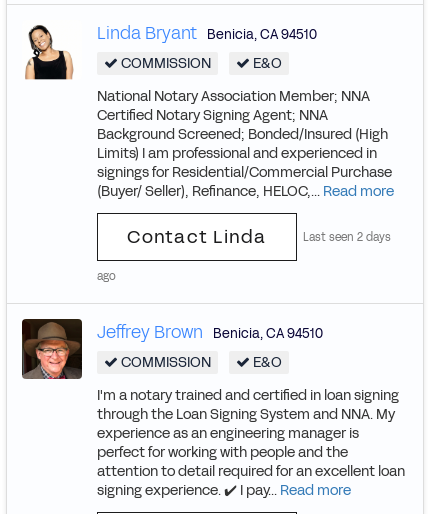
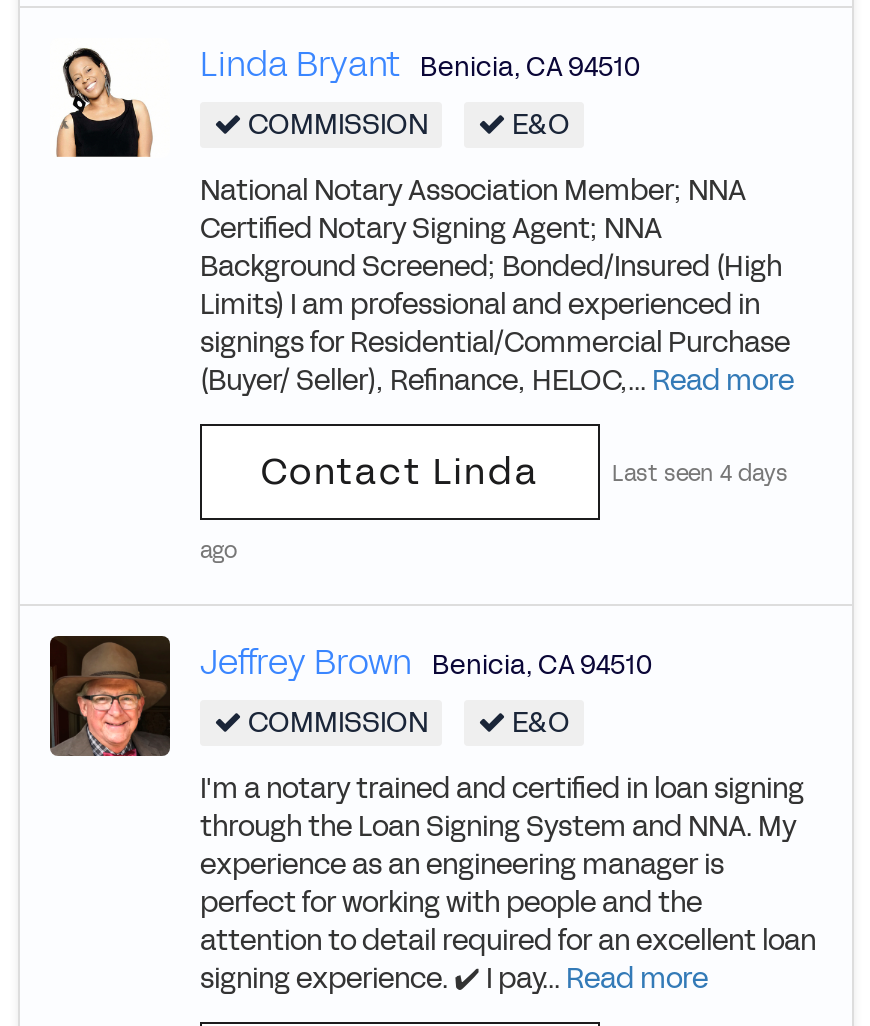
- Last seen 2 days
+ Last seen 4 days
